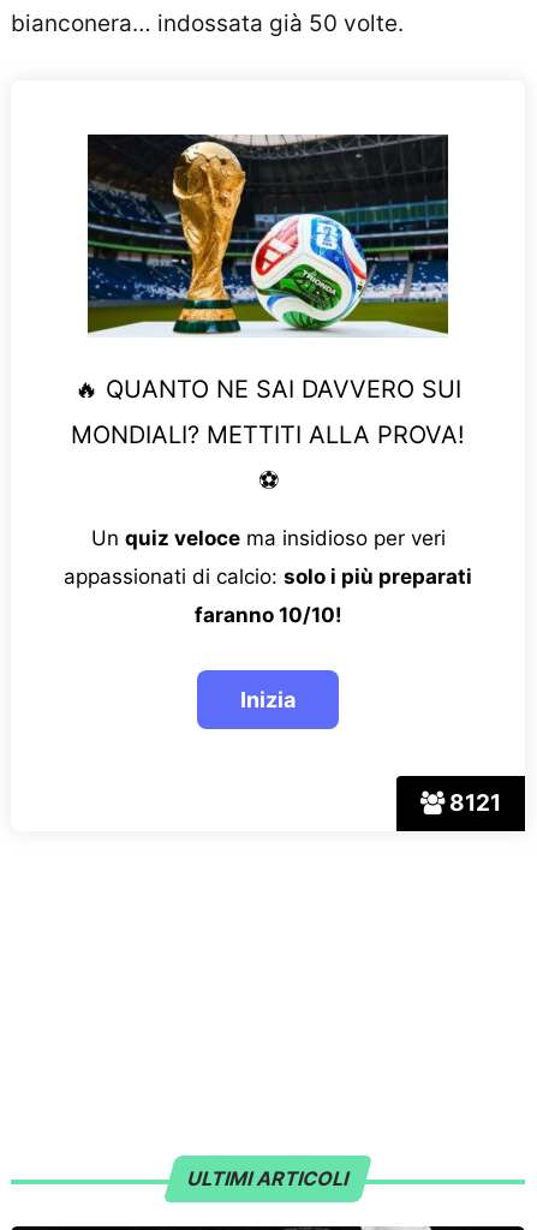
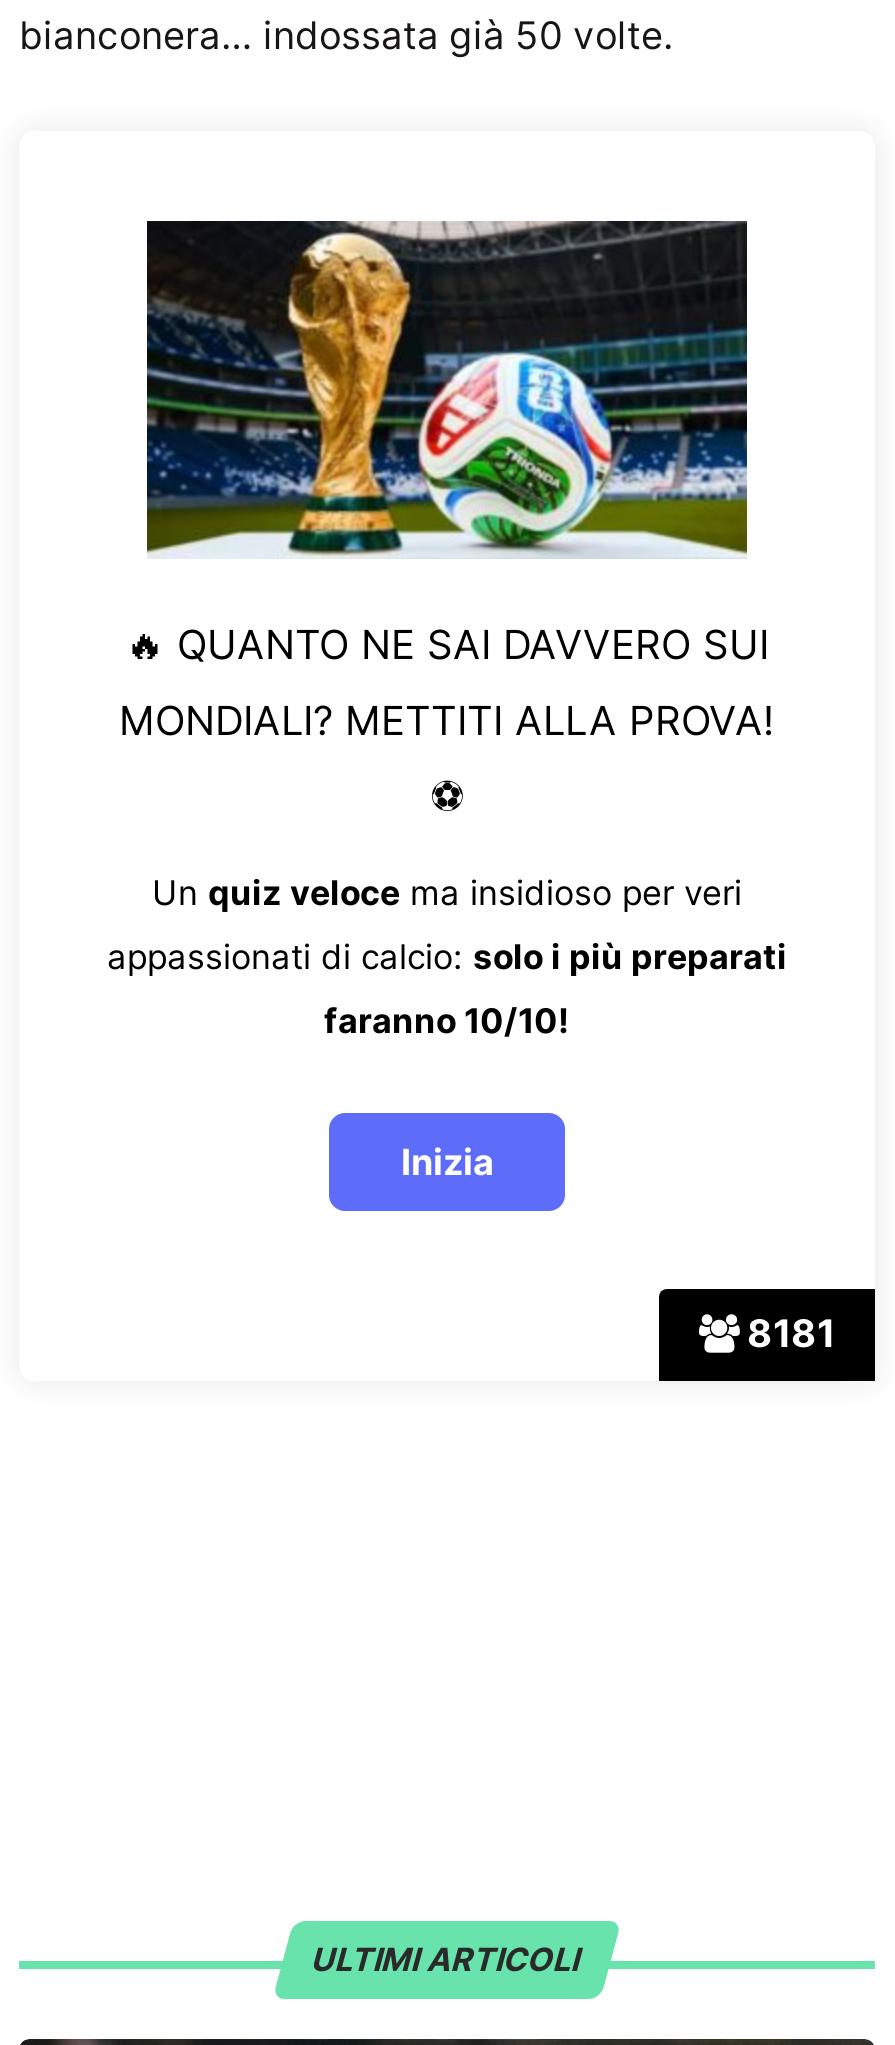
- 8121
+ 8181
